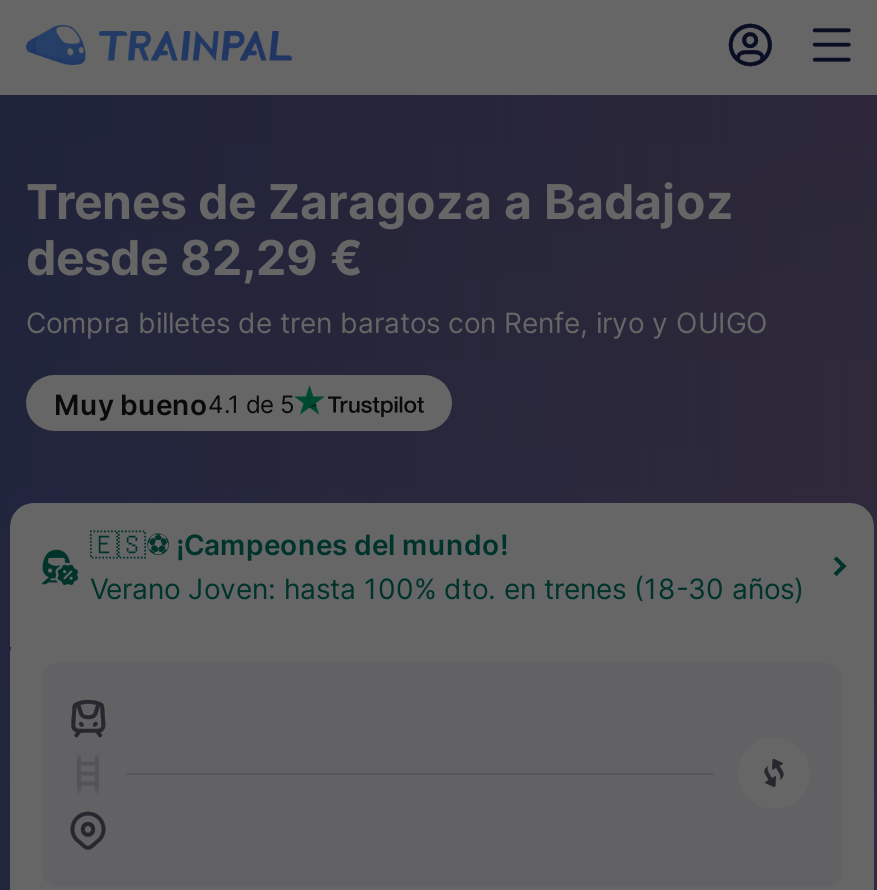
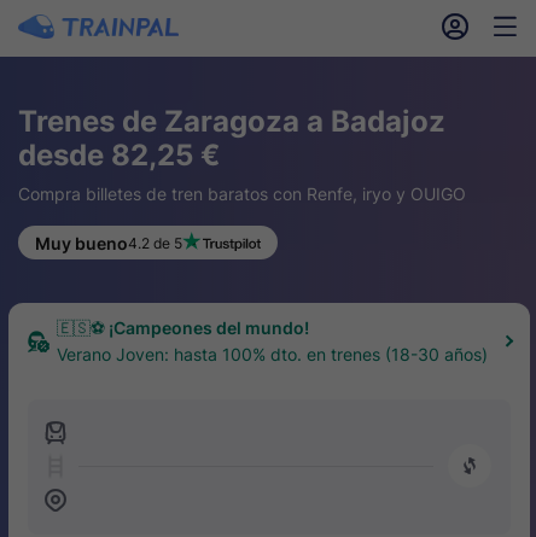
- desde 82,29 €
+ desde 82,25 €

- Muy bueno4.1 de 5
+ Muy bueno4.2 de 5
